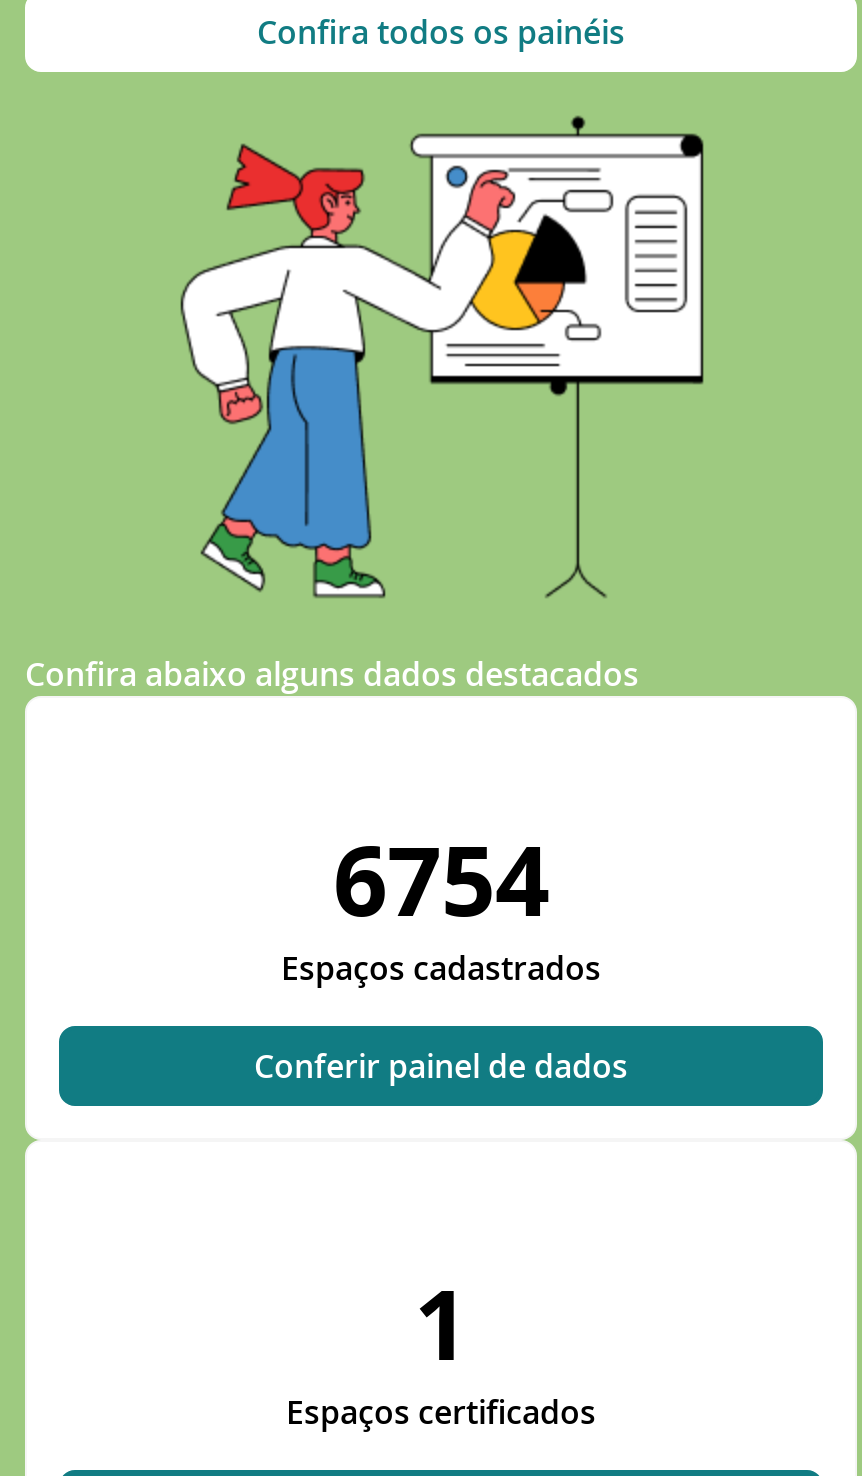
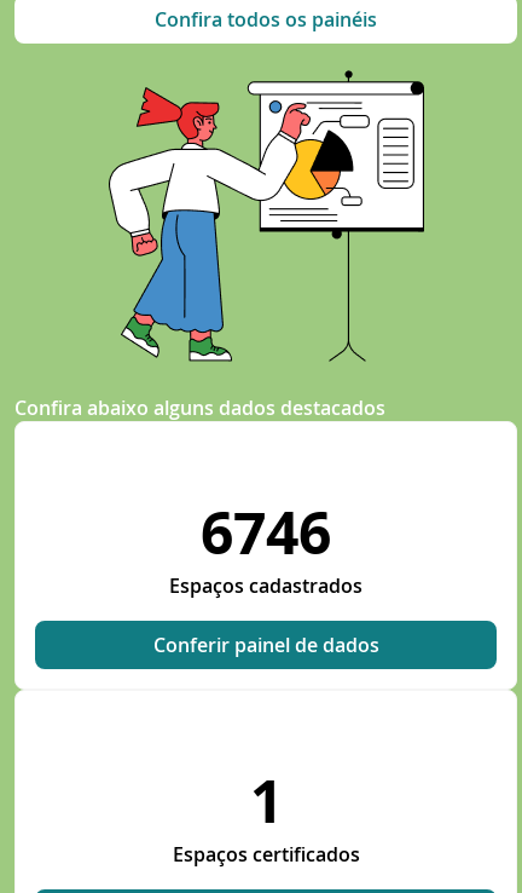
- 6754
+ 6746
